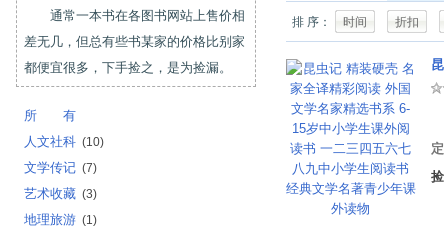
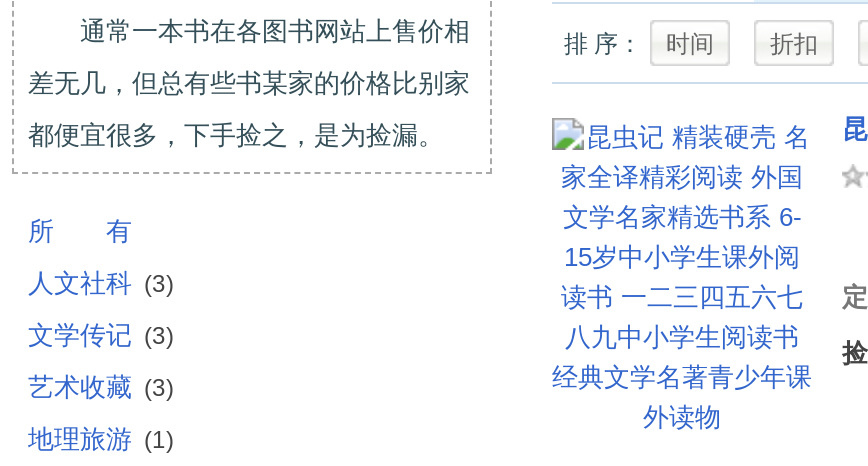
- 人文社科(10)
+ 人文社科(3)

- 文学传记(7)
+ 文学传记(3)
